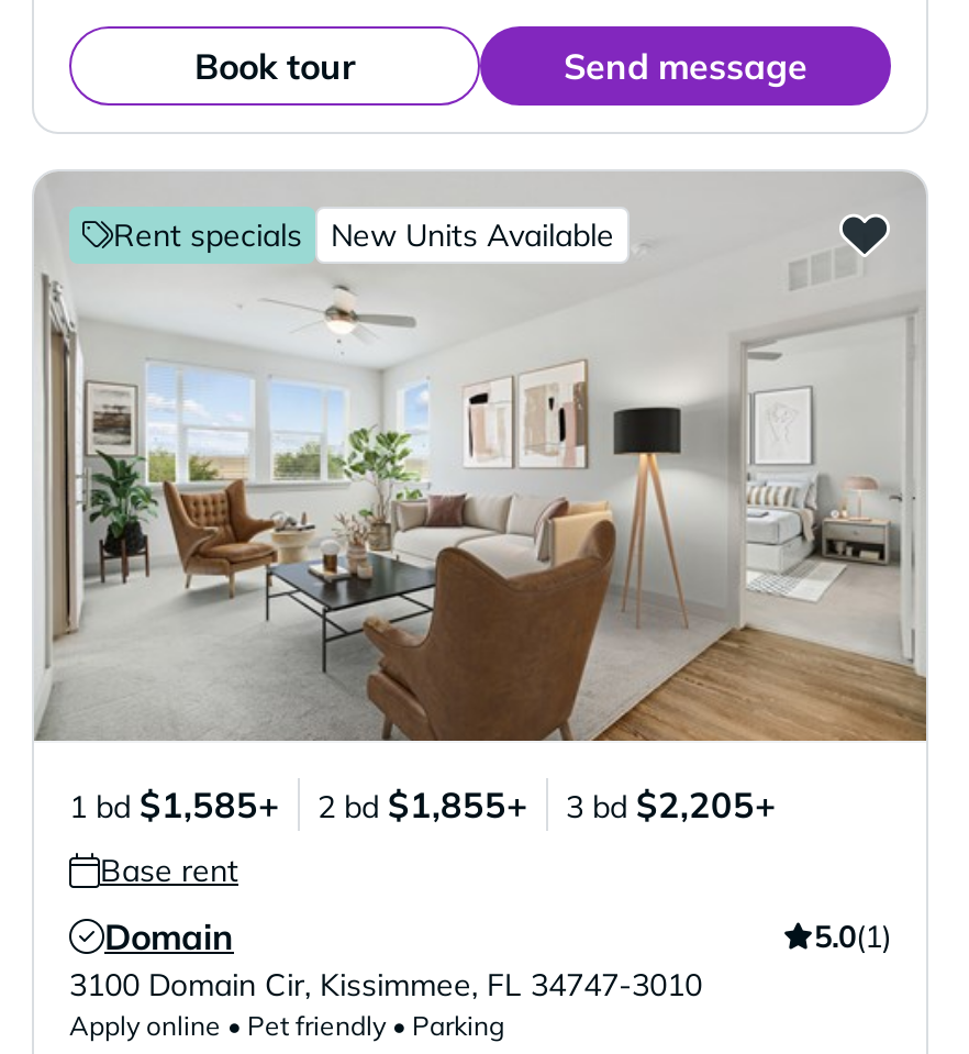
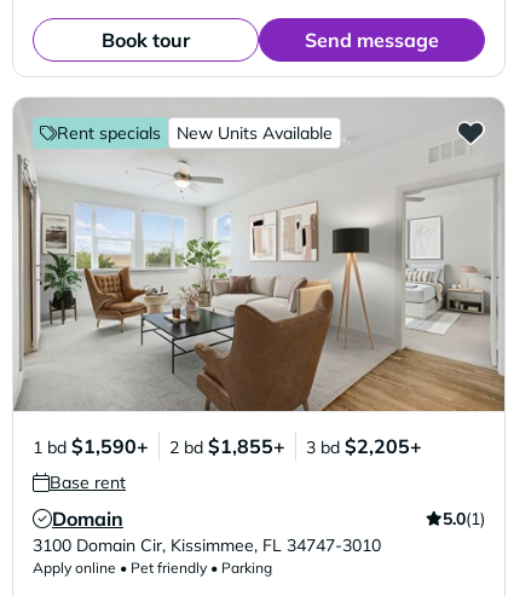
- 1 bd $1,585+ 2 bd $1,855+ 3 bd $2,205+
+ 1 bd $1,590+ 2 bd $1,855+ 3 bd $2,205+
